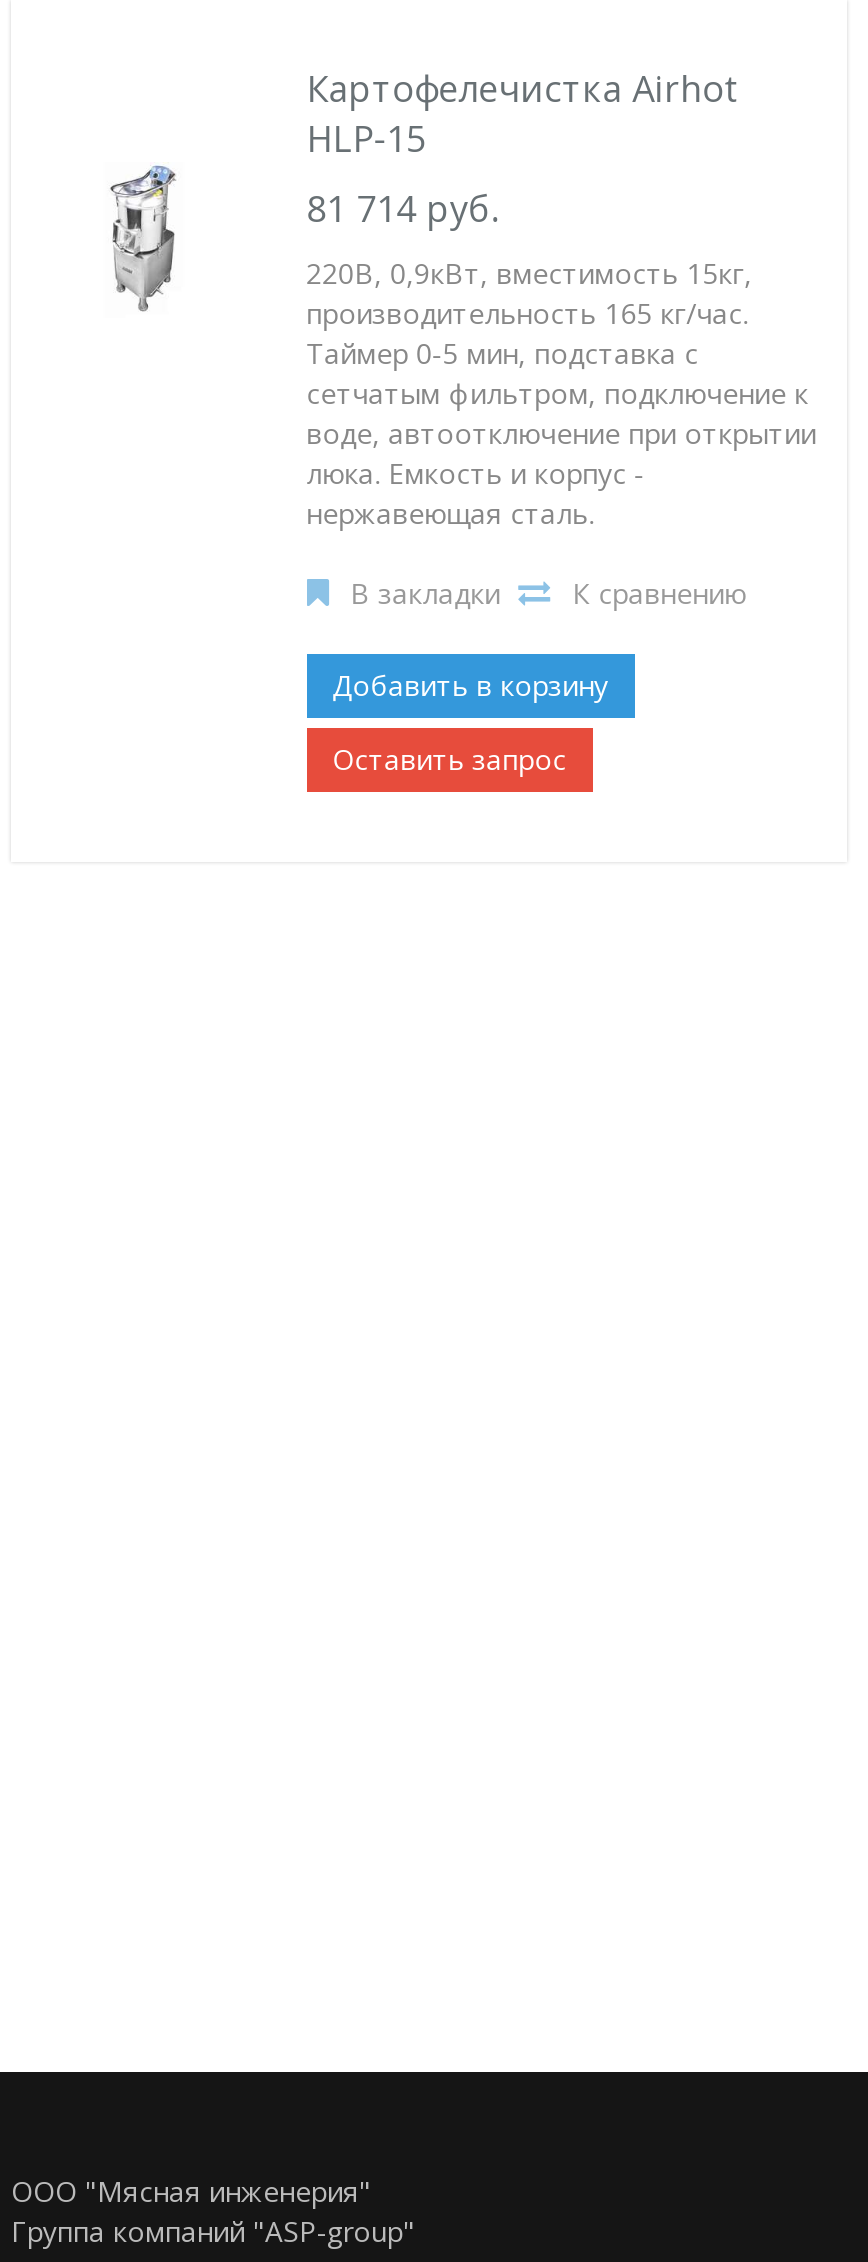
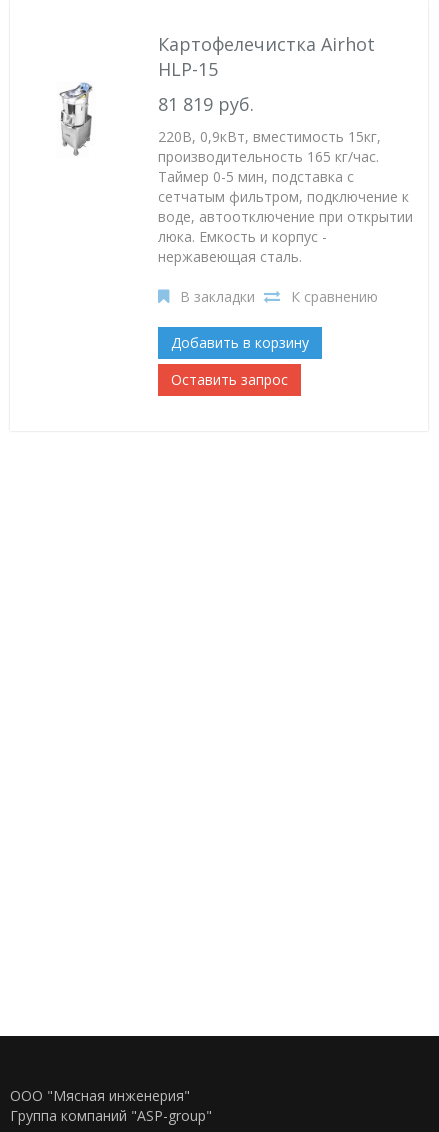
- 81 714 руб.
+ 81 819 руб.
